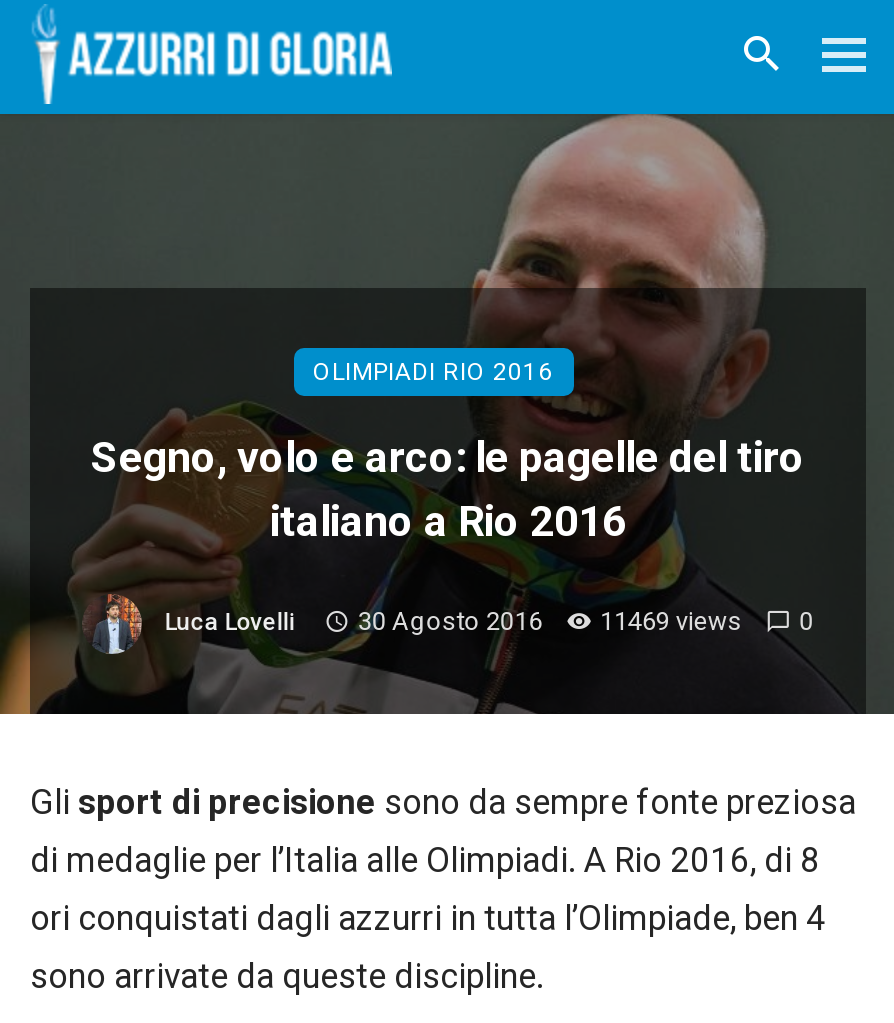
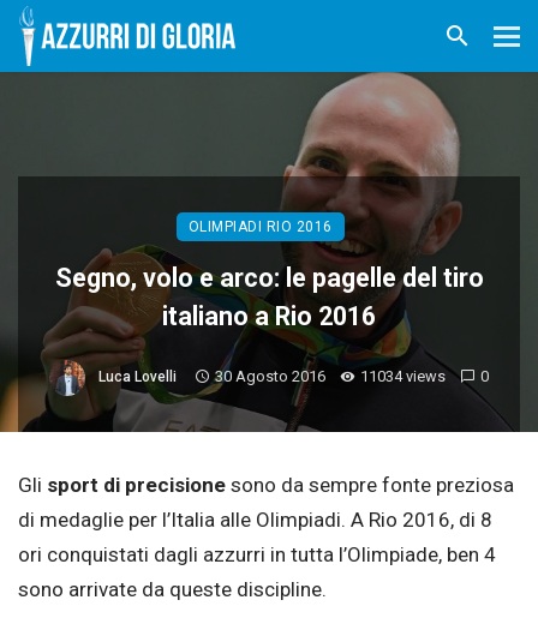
- 30 Agosto 2016 11469 views 0
+ 30 Agosto 2016 11034 views 0
